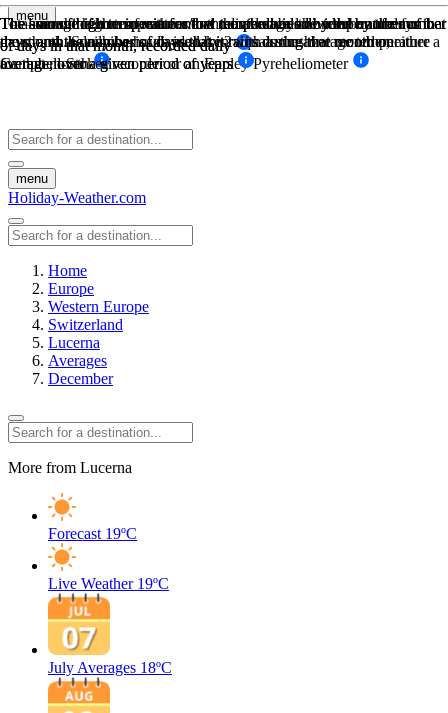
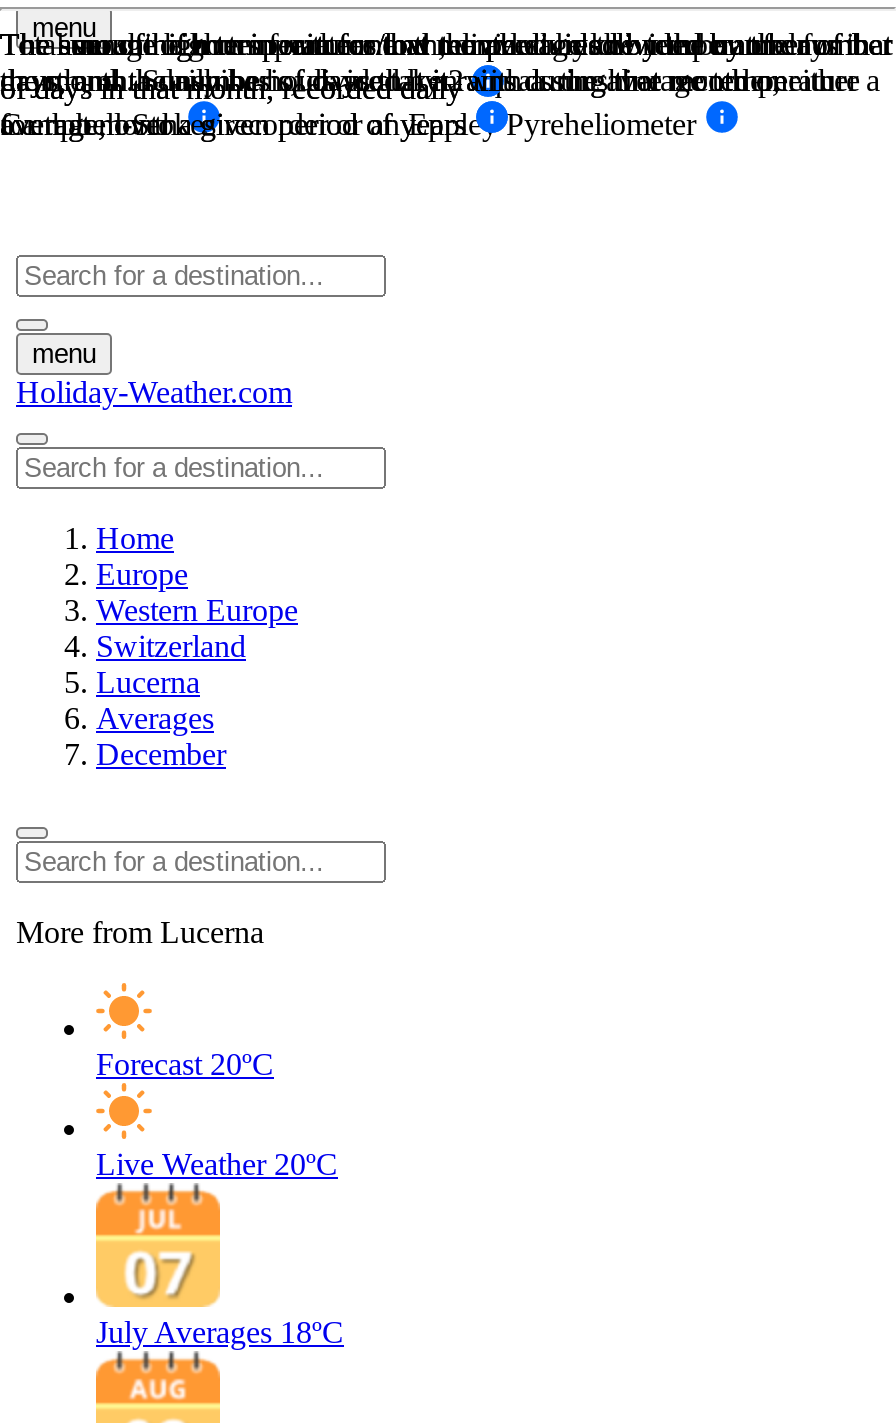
- Forecast 19ºC
+ Forecast 20ºC

- Live Weather 19ºC
+ Live Weather 20ºC
